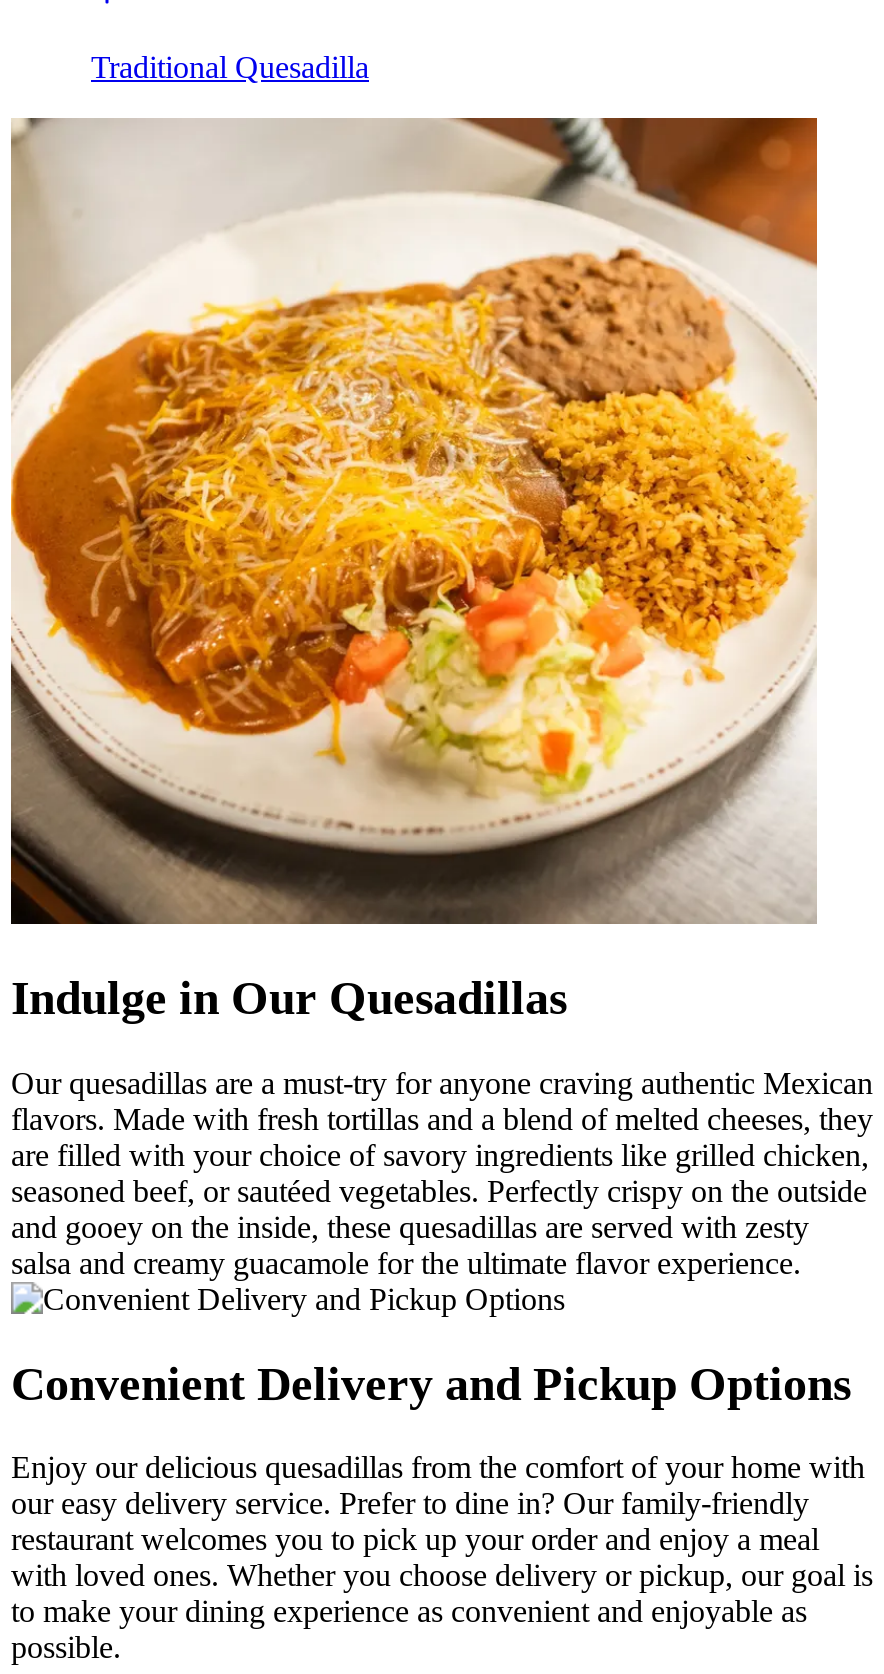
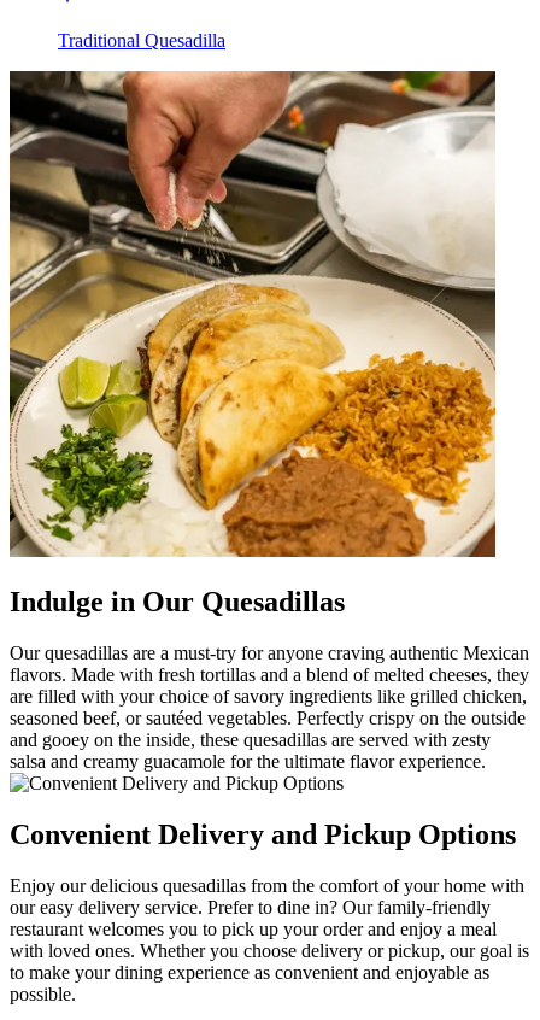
- [image]
+ [image]
